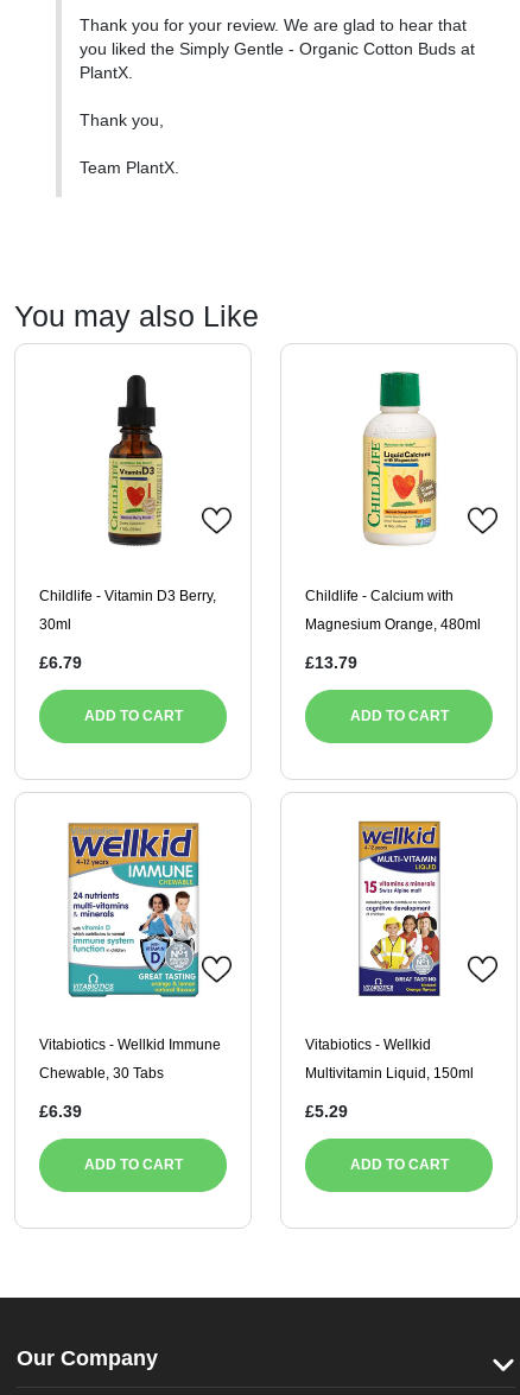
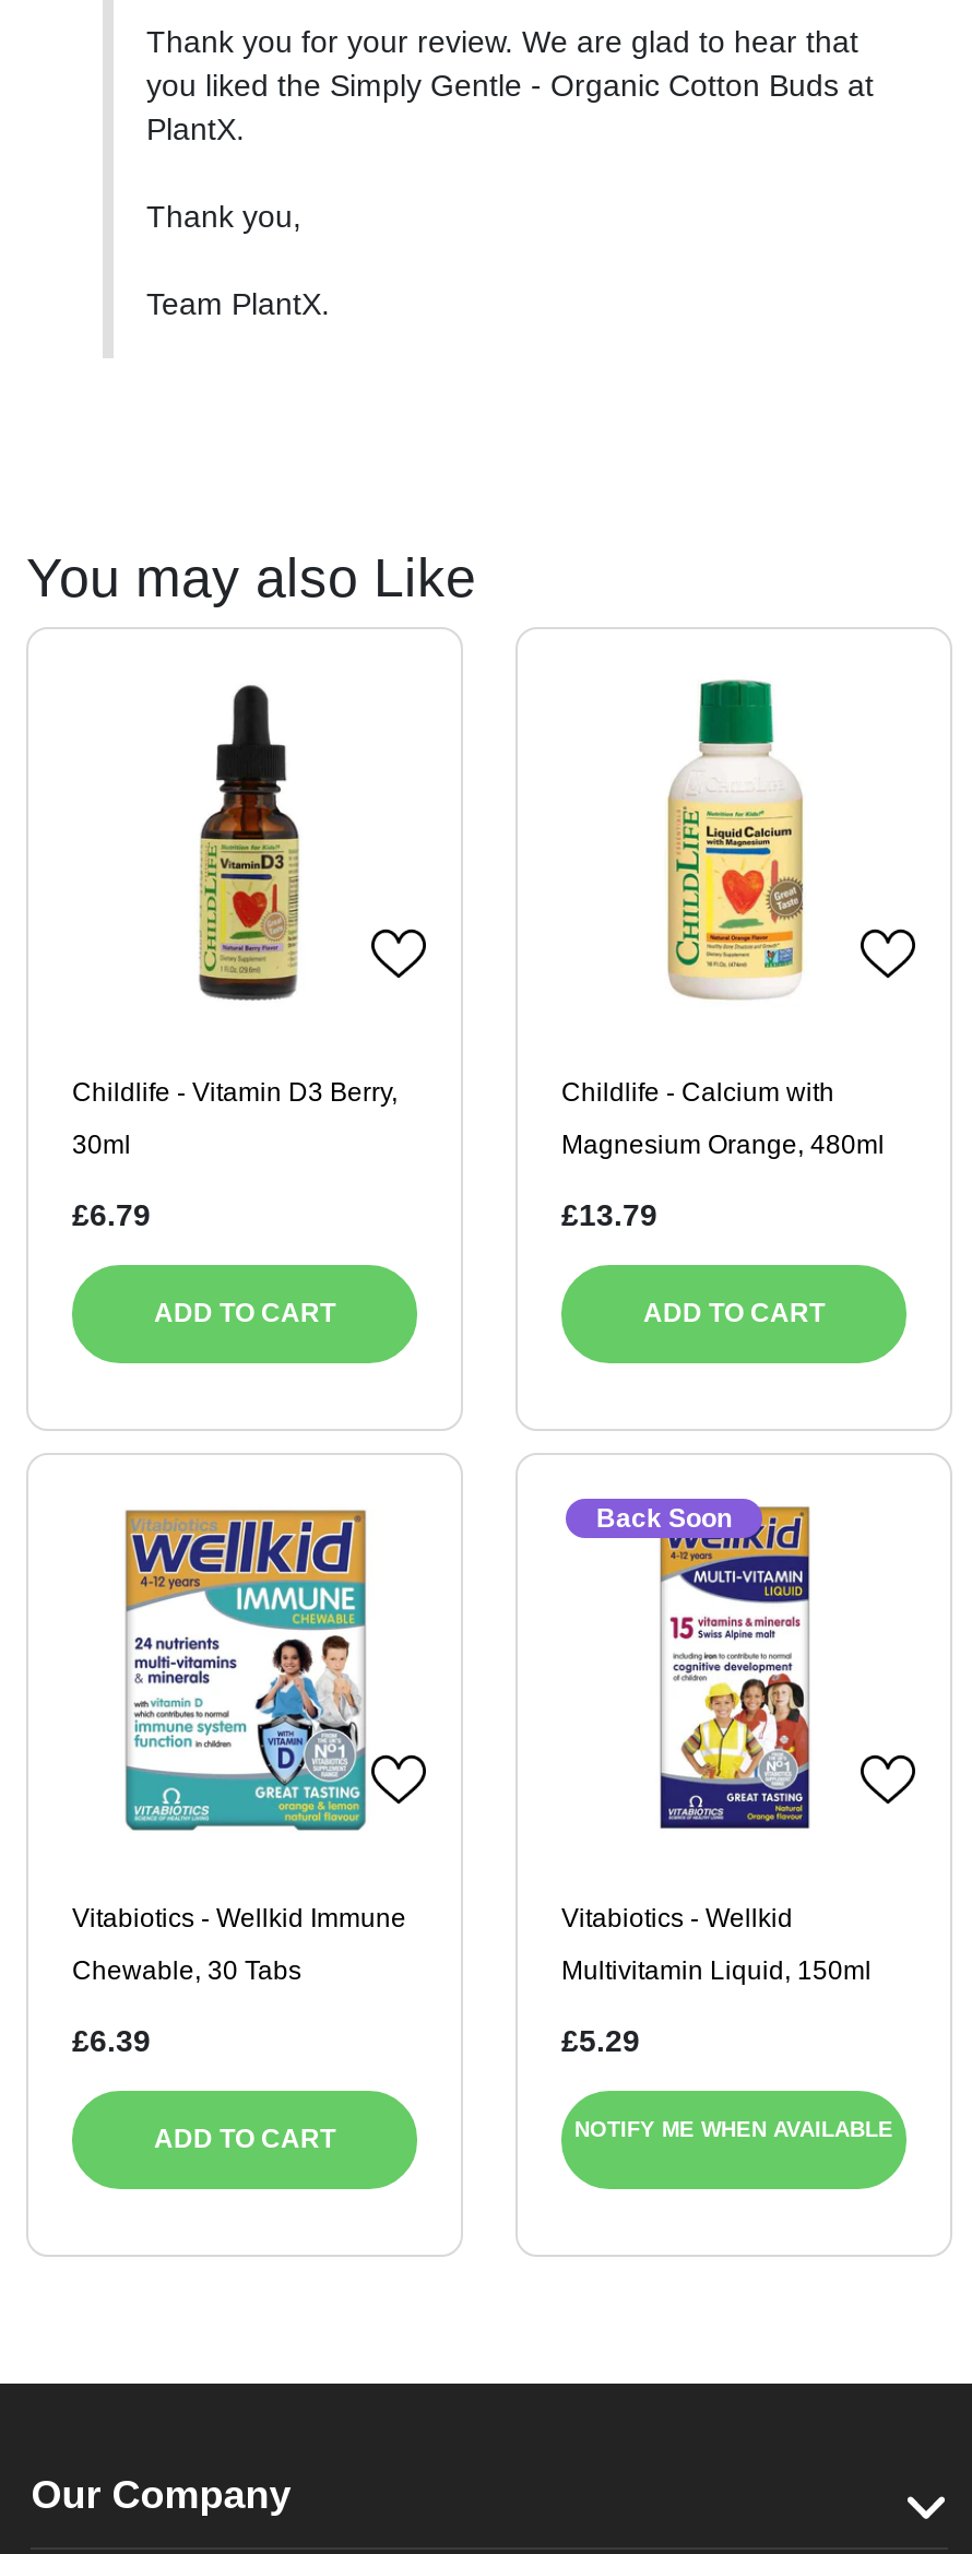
+ Back Soon

- ADD TO CART
+ NOTIFY ME WHEN AVAILABLE
